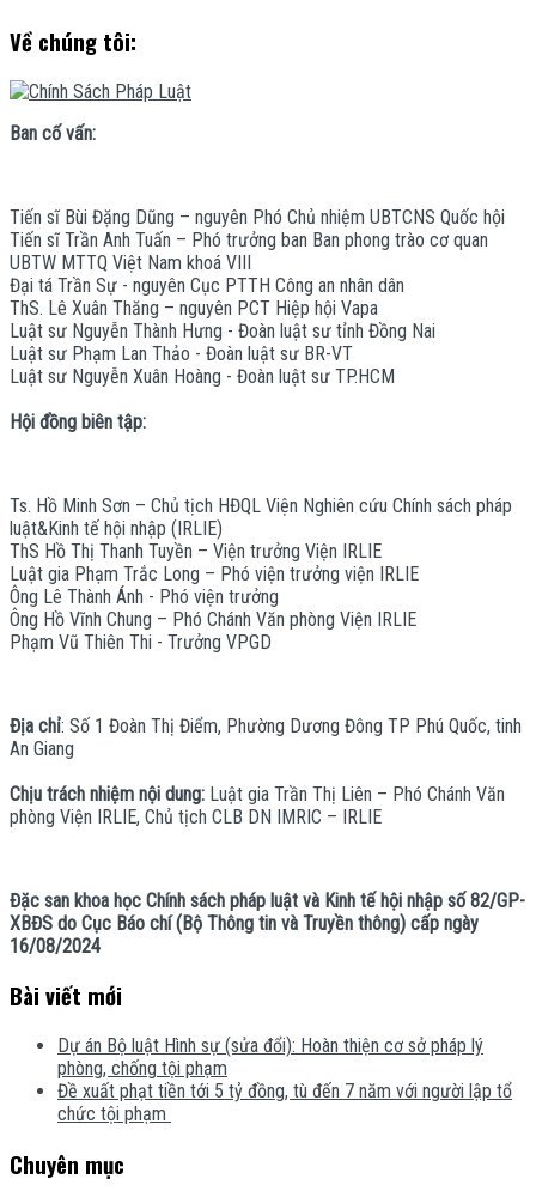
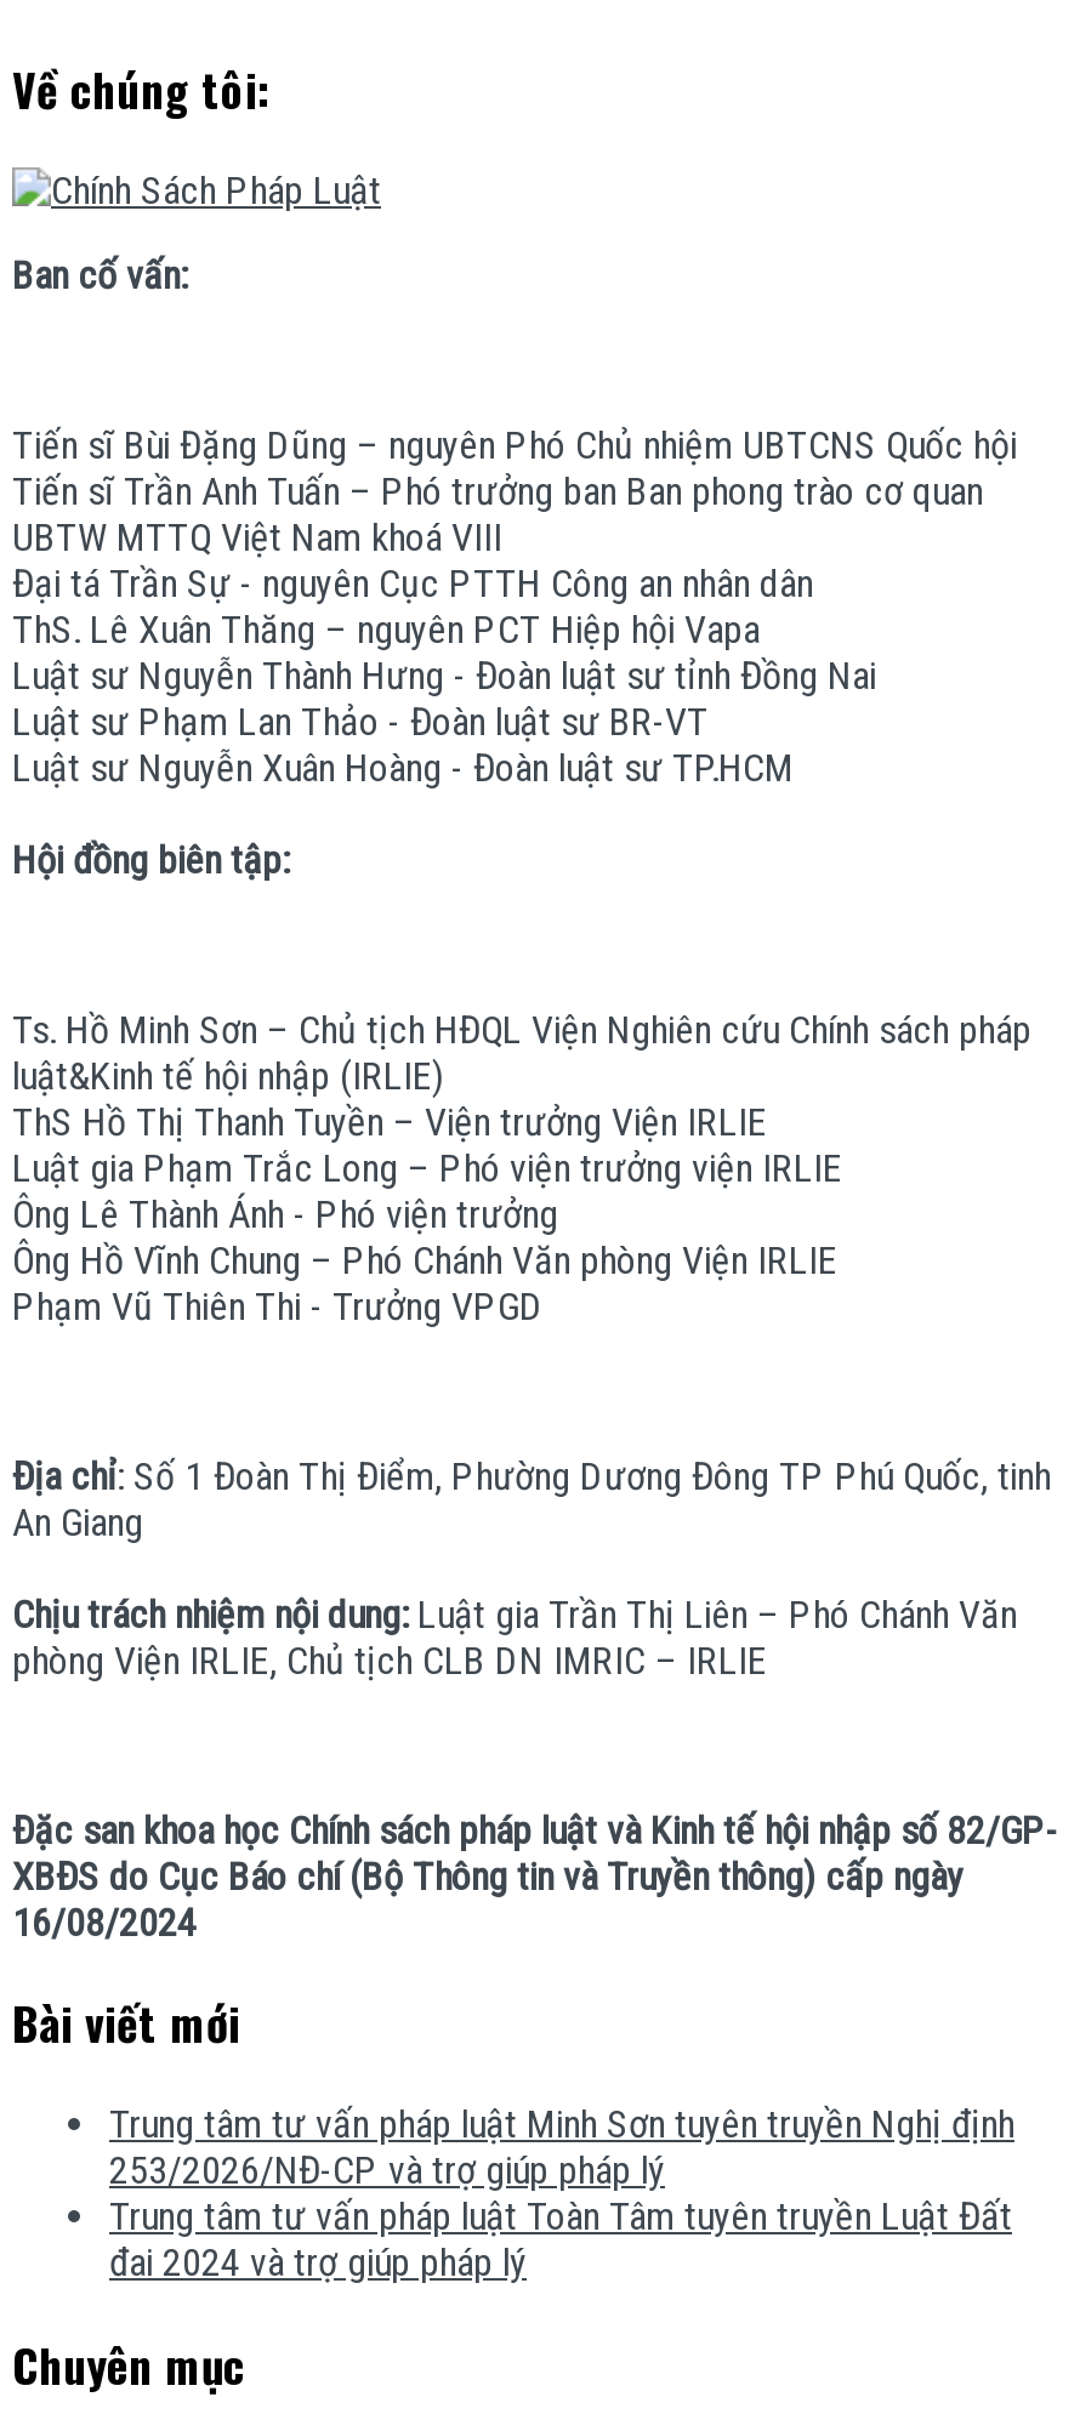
- Dự án Bộ luật Hình sự (sửa đổi): Hoàn thiện cơ sở pháp lý
- phòng, chống tội phạm
- Đề xuất phạt tiền tới 5 tỷ đồng, tù đến 7 năm với người lập tổ
- chức tội phạm
+ Trung tâm tư vấn pháp luật Minh Sơn tuyên truyền Nghị định
+ 253/2026/NĐ-CP và trợ giúp pháp lý
+ Trung tâm tư vấn pháp luật Toàn Tâm tuyên truyền Luật Đất
+ đai 2024 và trợ giúp pháp lý
